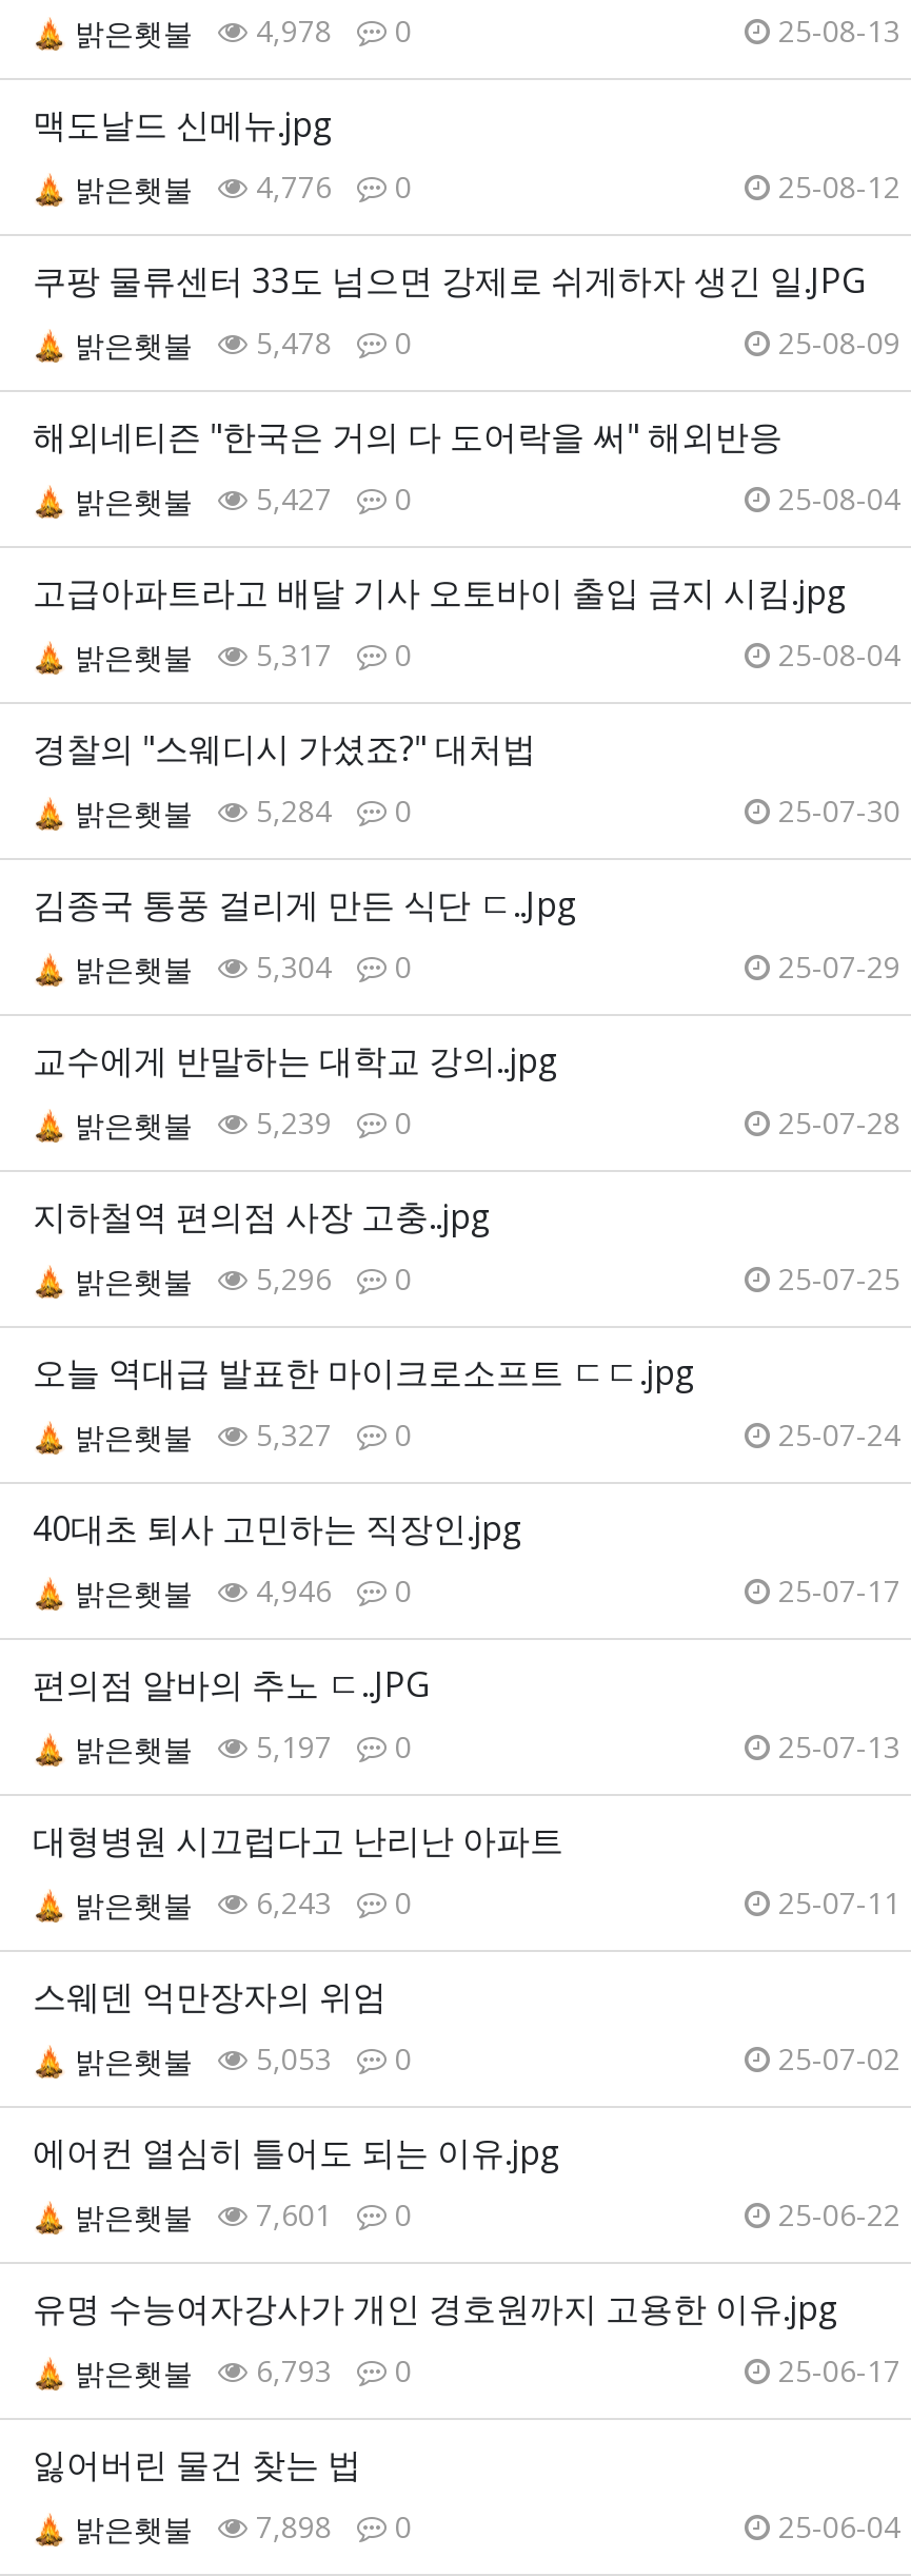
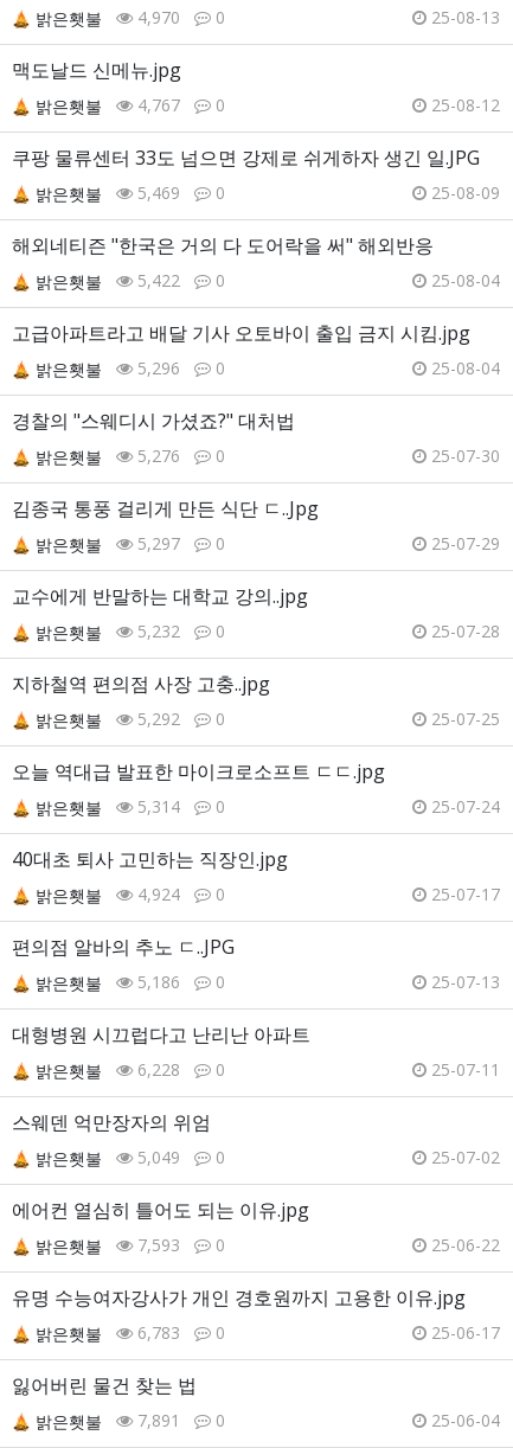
- 4,978
+ 4,970

- 4,776
+ 4,767

- 5,478
+ 5,469

- 5,427
+ 5,422

- 5,317
+ 5,296

- 5,284
+ 5,276

- 5,304
+ 5,297

- 5,239
+ 5,232

- 5,296
+ 5,292

- 5,327
+ 5,314

- 4,946
+ 4,924

- 5,197
+ 5,186

- 6,243
+ 6,228

- 5,053
+ 5,049

- 7,601
+ 7,593

- 6,793
+ 6,783

- 7,898
+ 7,891
